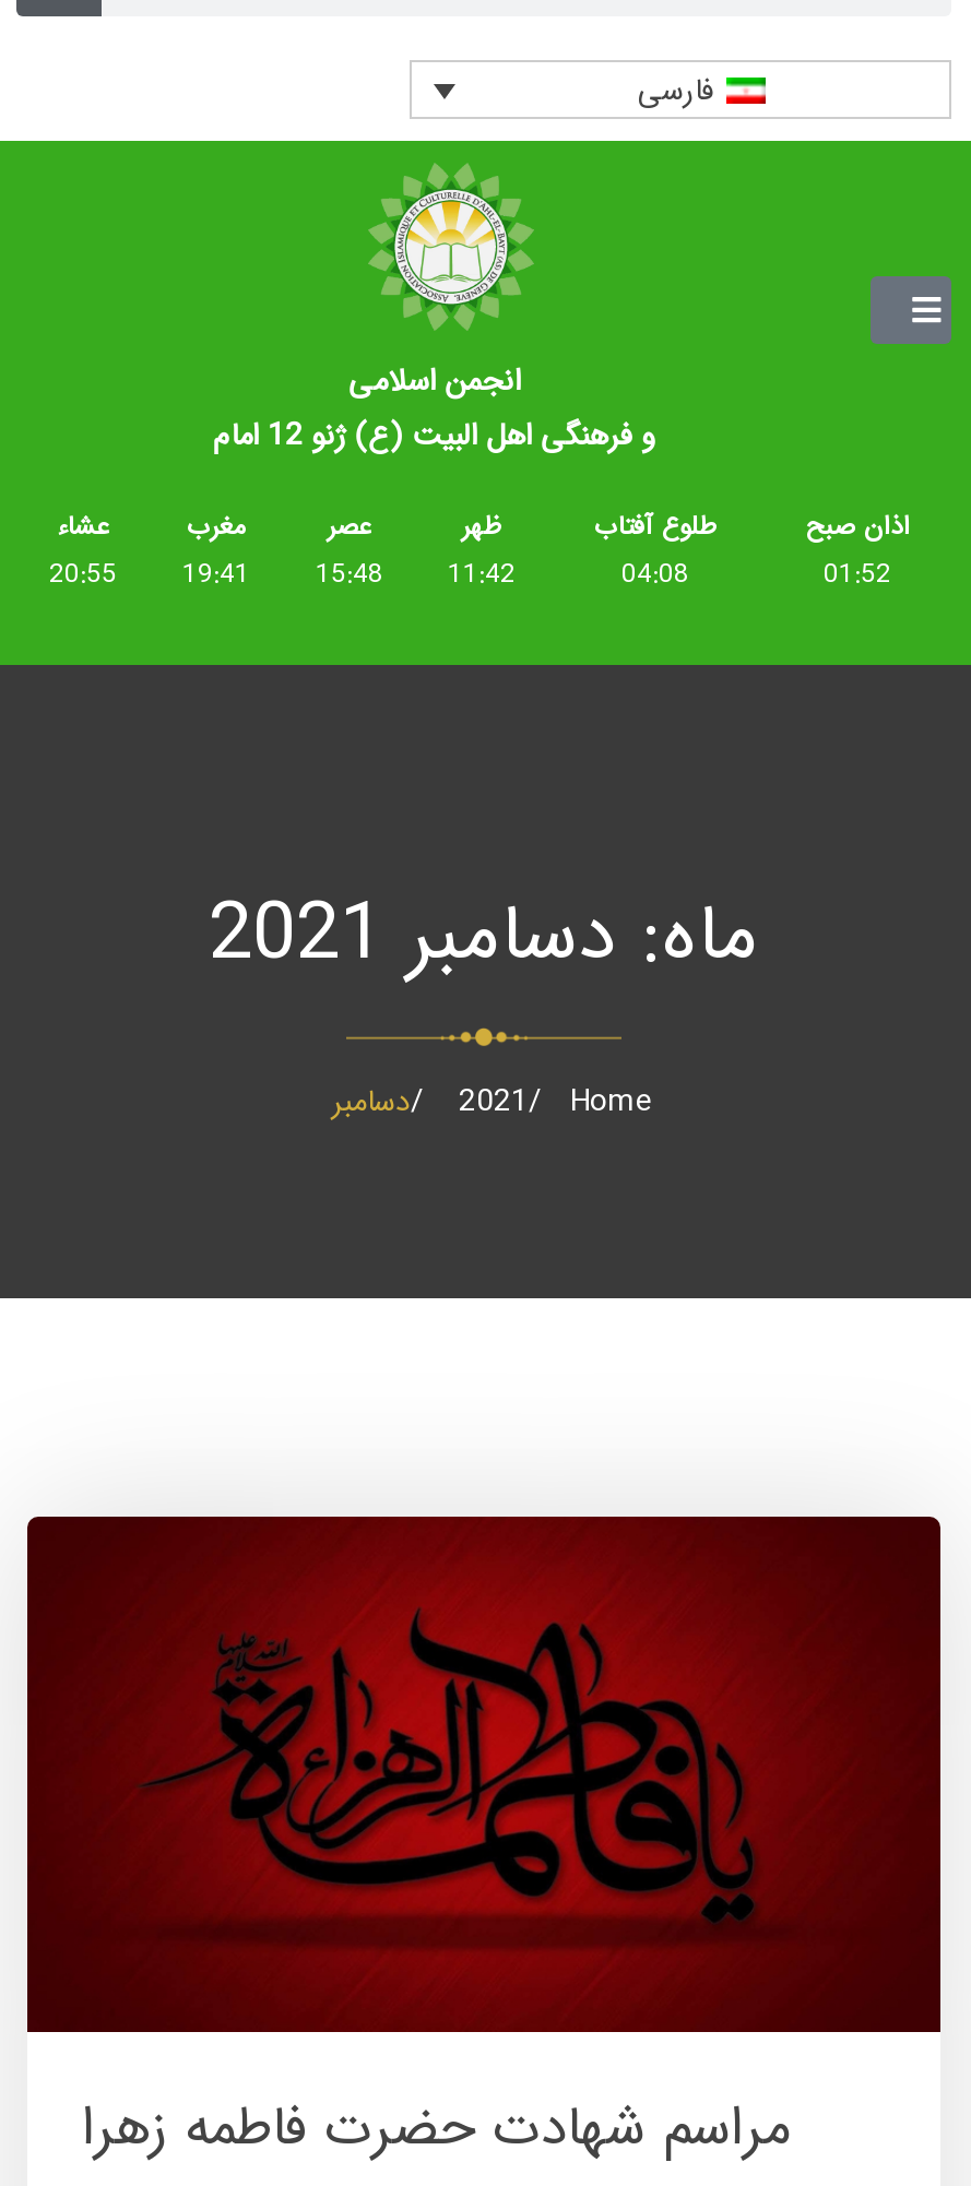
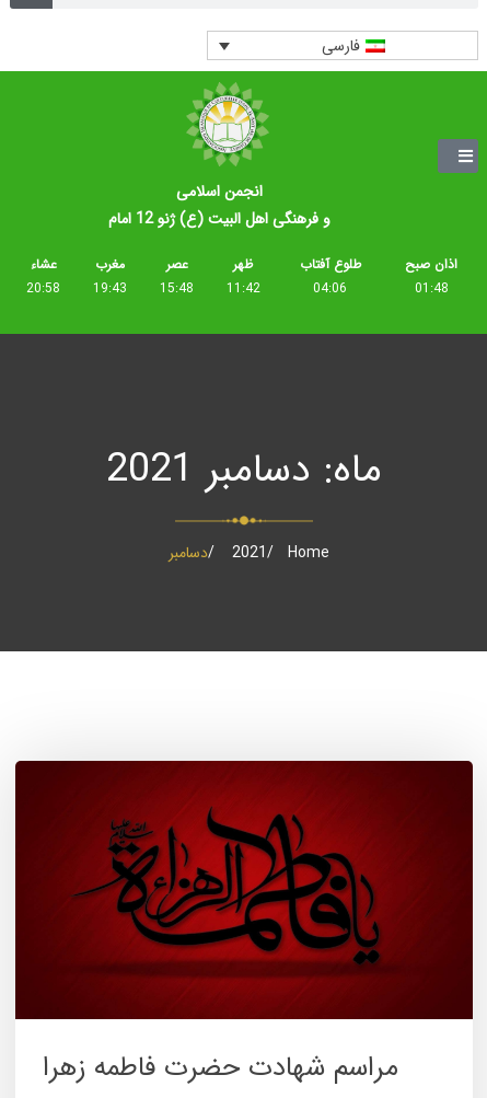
- 20:55
+ 20:58

- 19:41
+ 19:43

- 04:08
+ 04:06

- 01:52
+ 01:48
